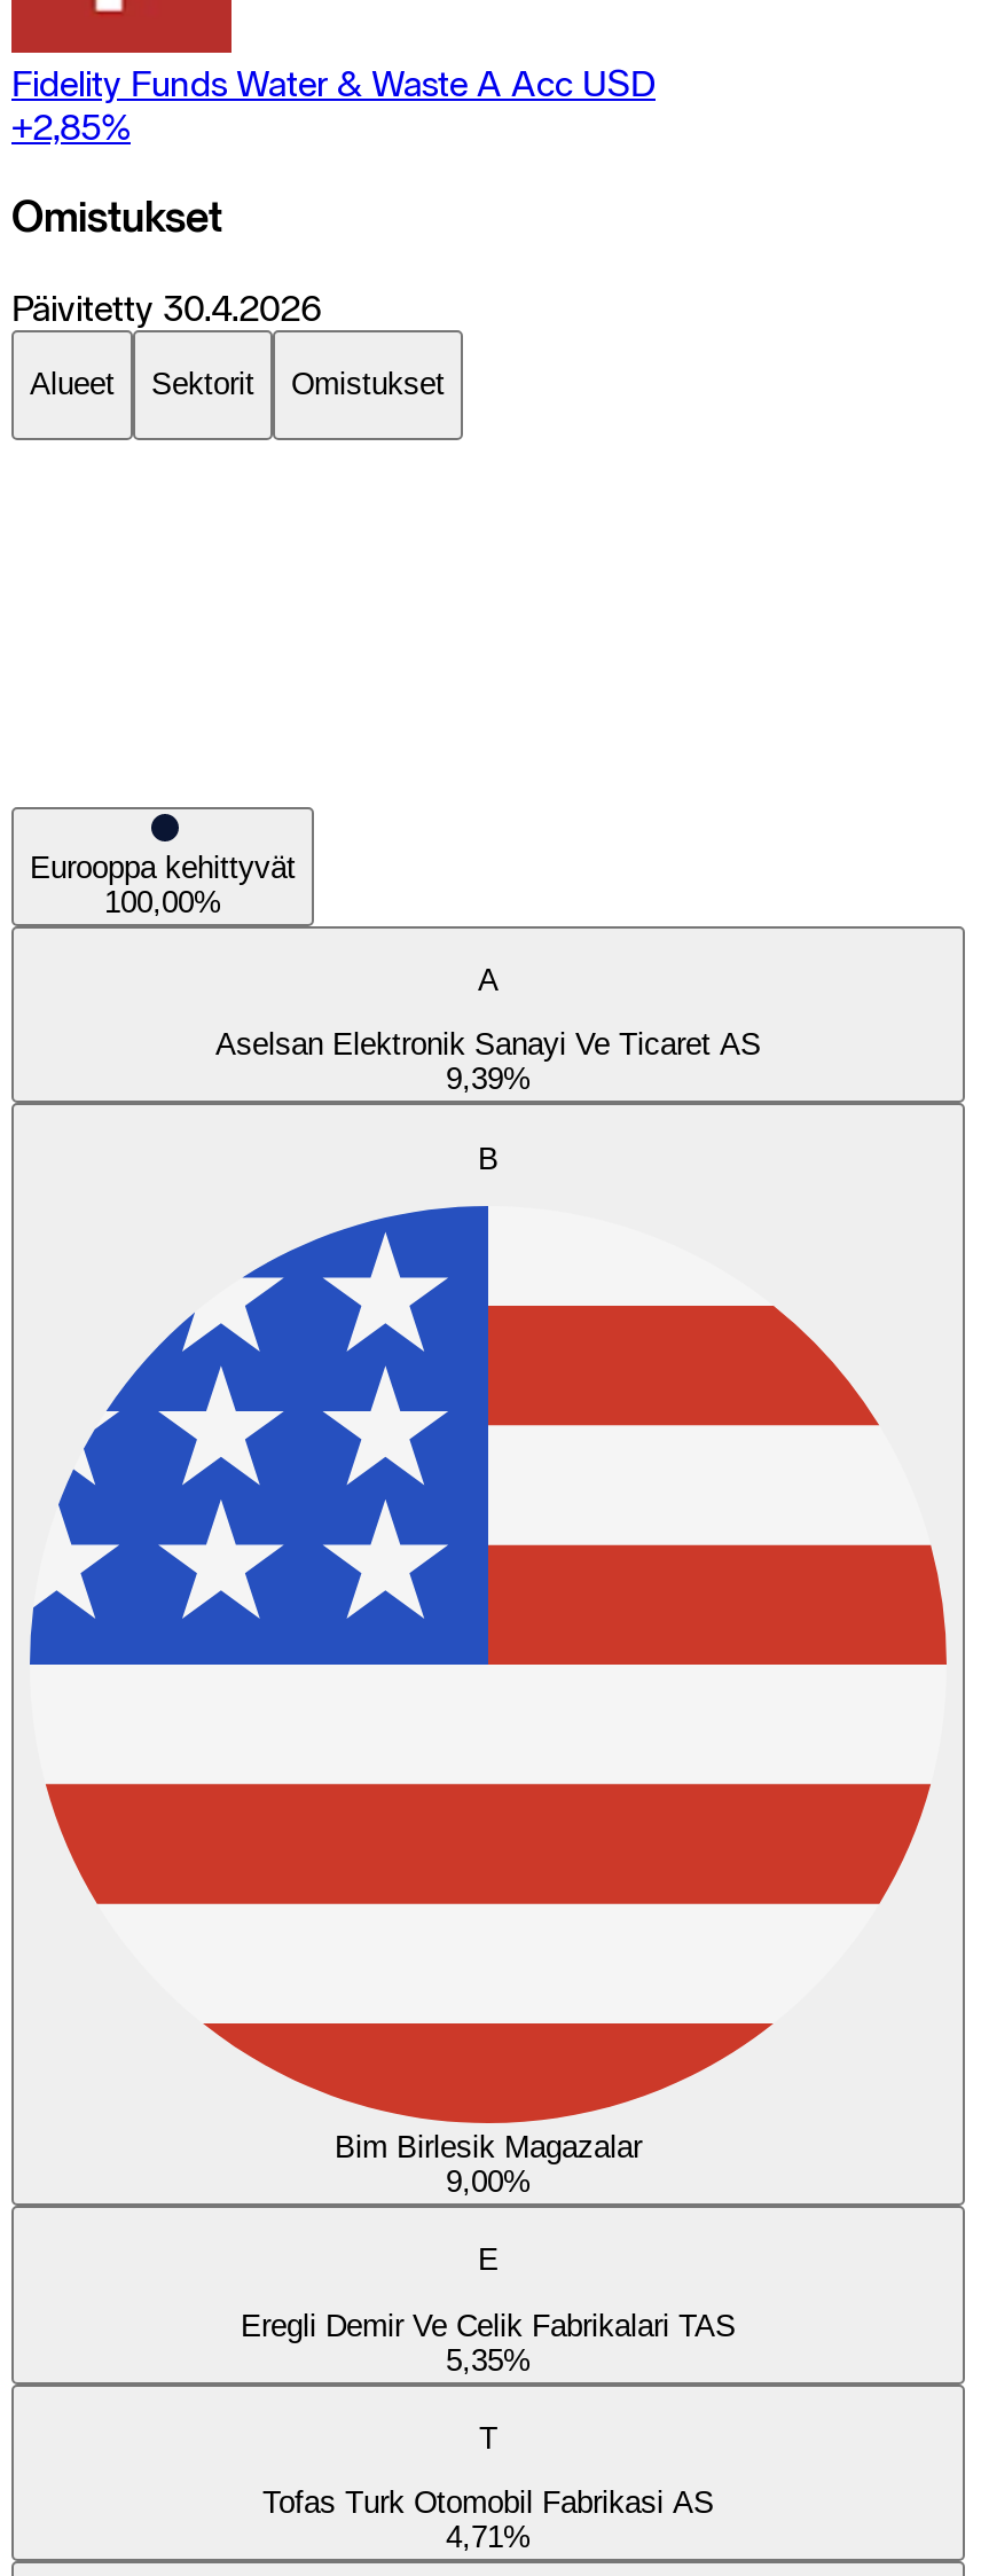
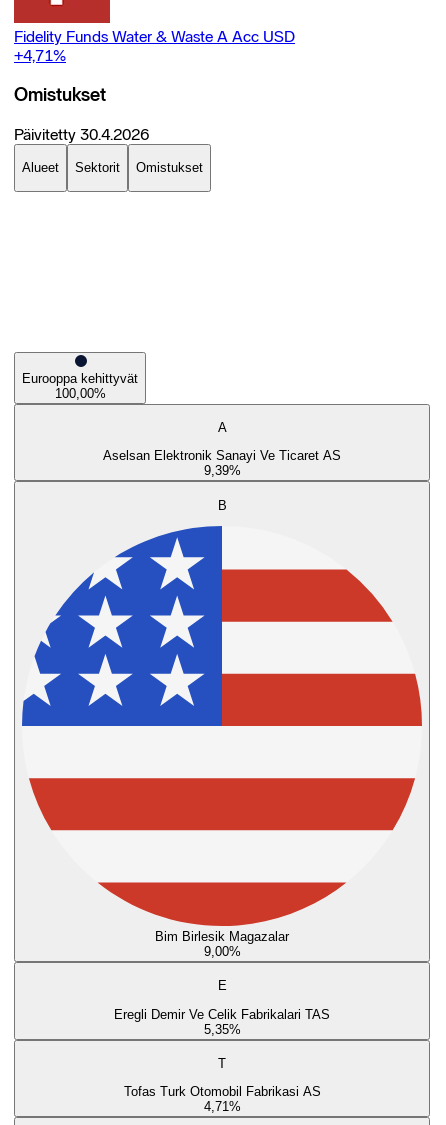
- +2,85%
+ +4,71%
